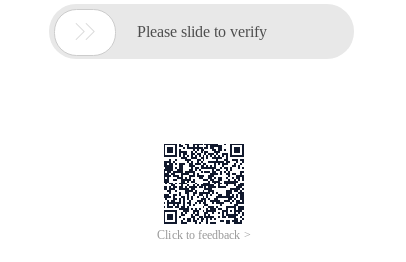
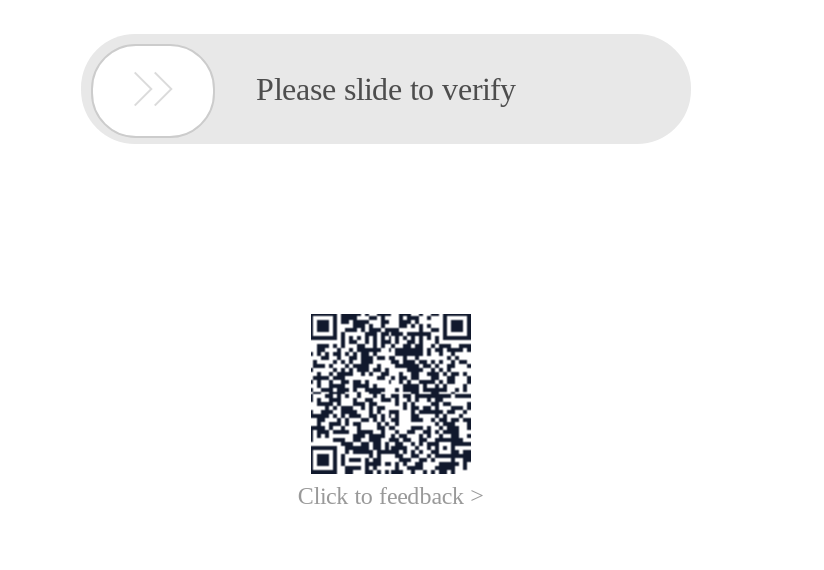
- [image]
+ [image]
